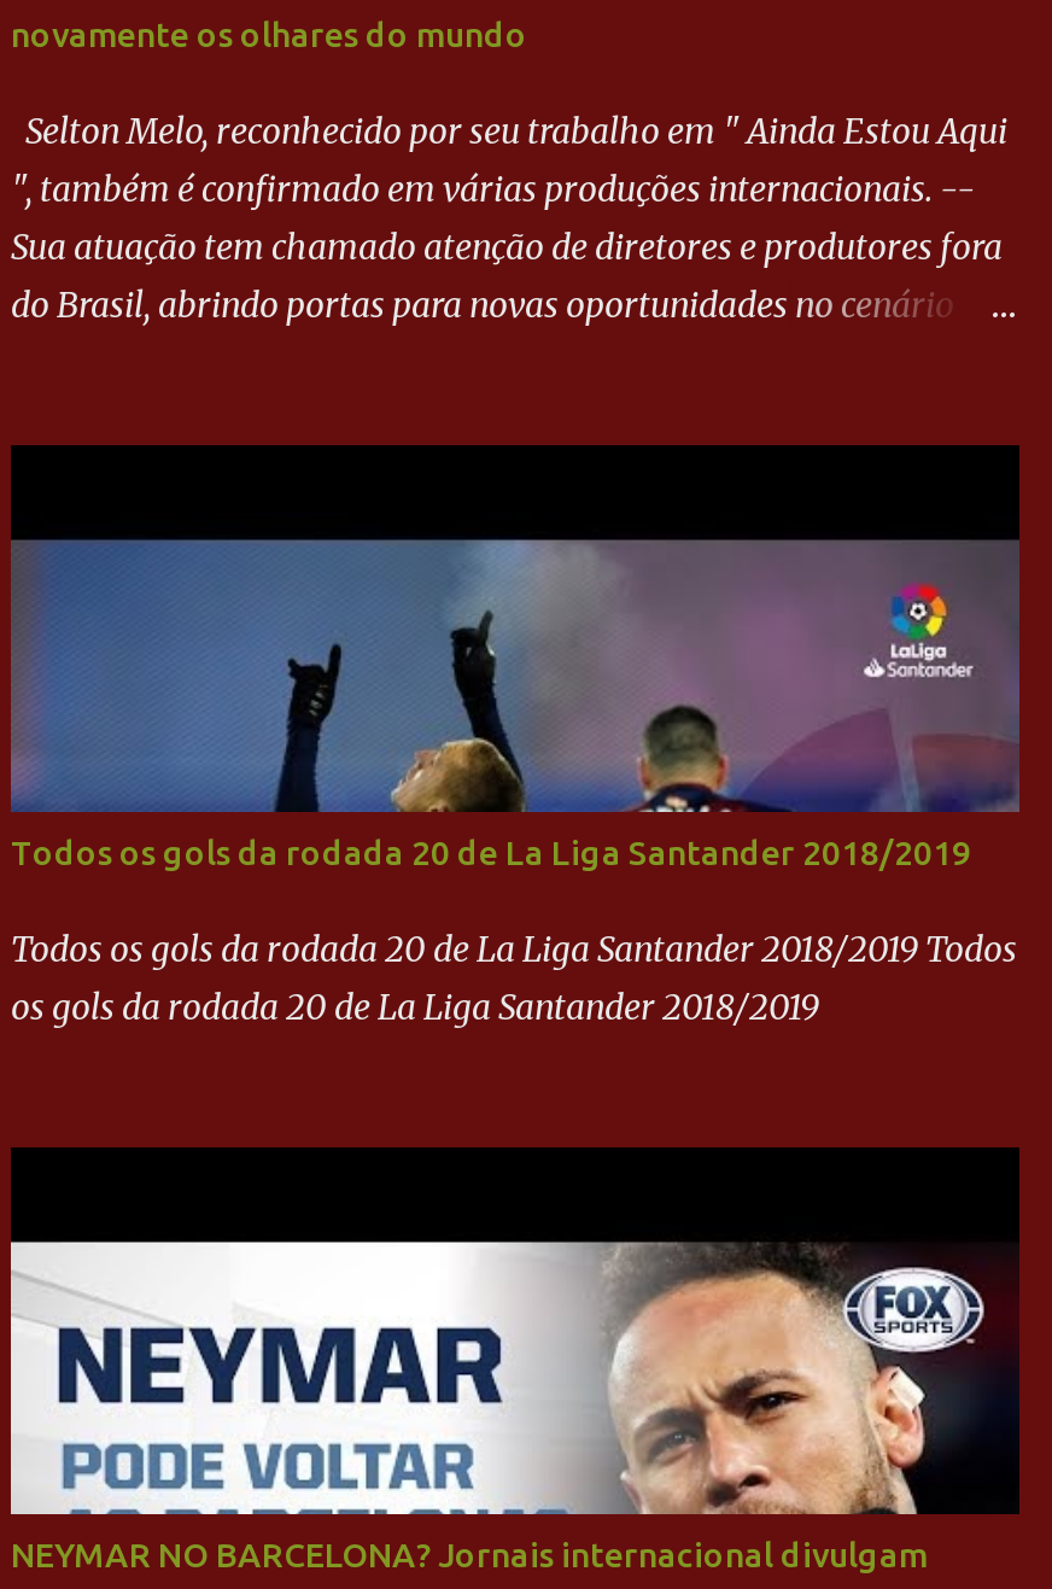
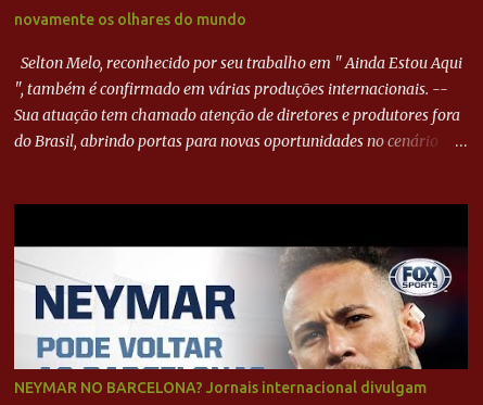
- [image]
- Todos os gols da rodada 20 de La Liga Santander 2018/2019
- Todos os gols da rodada 20 de La Liga Santander 2018/2019 Todos
- os gols da rodada 20 de La Liga Santander 2018/2019
